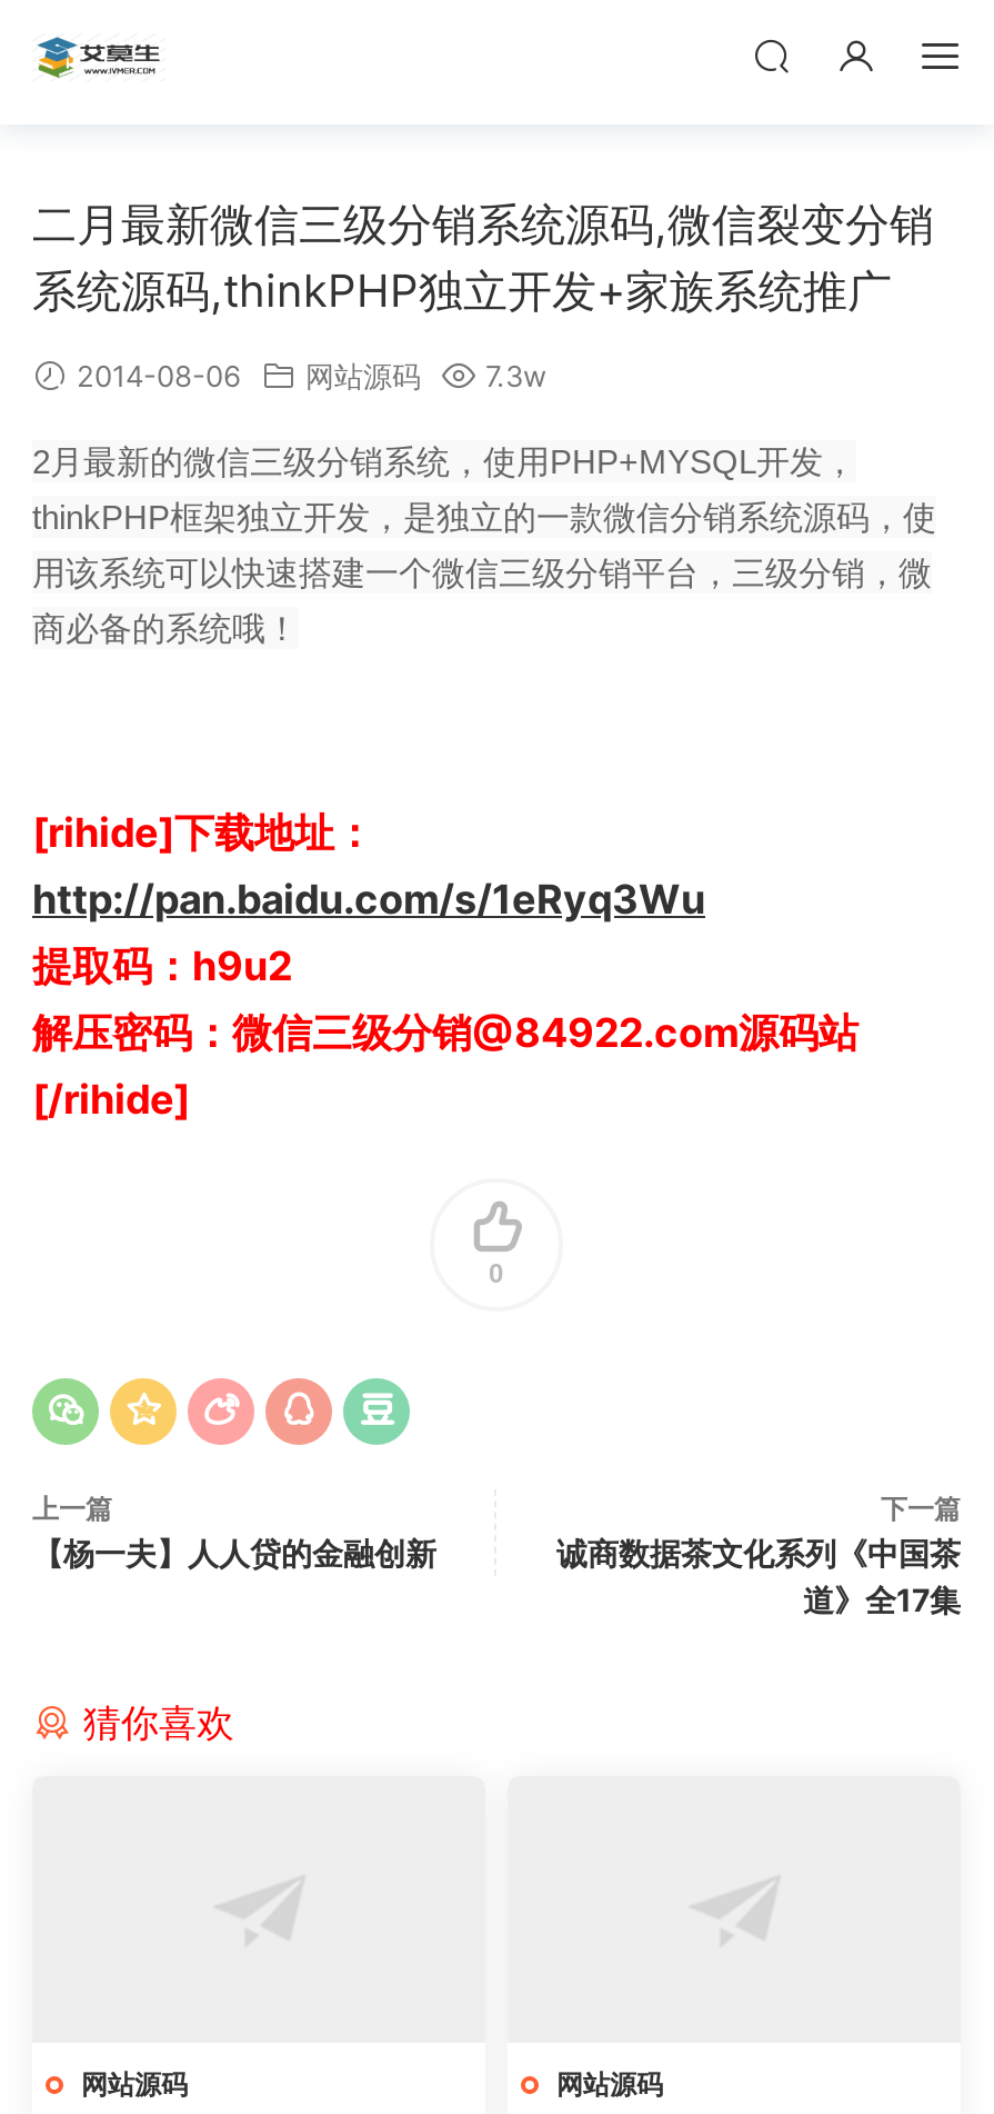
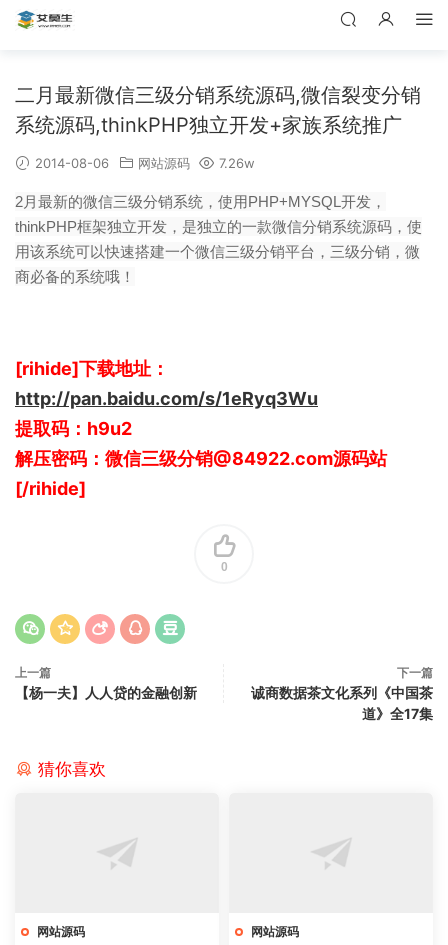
- 2014-08-06 网站源码 7.3w
+ 2014-08-06 网站源码 7.26w
